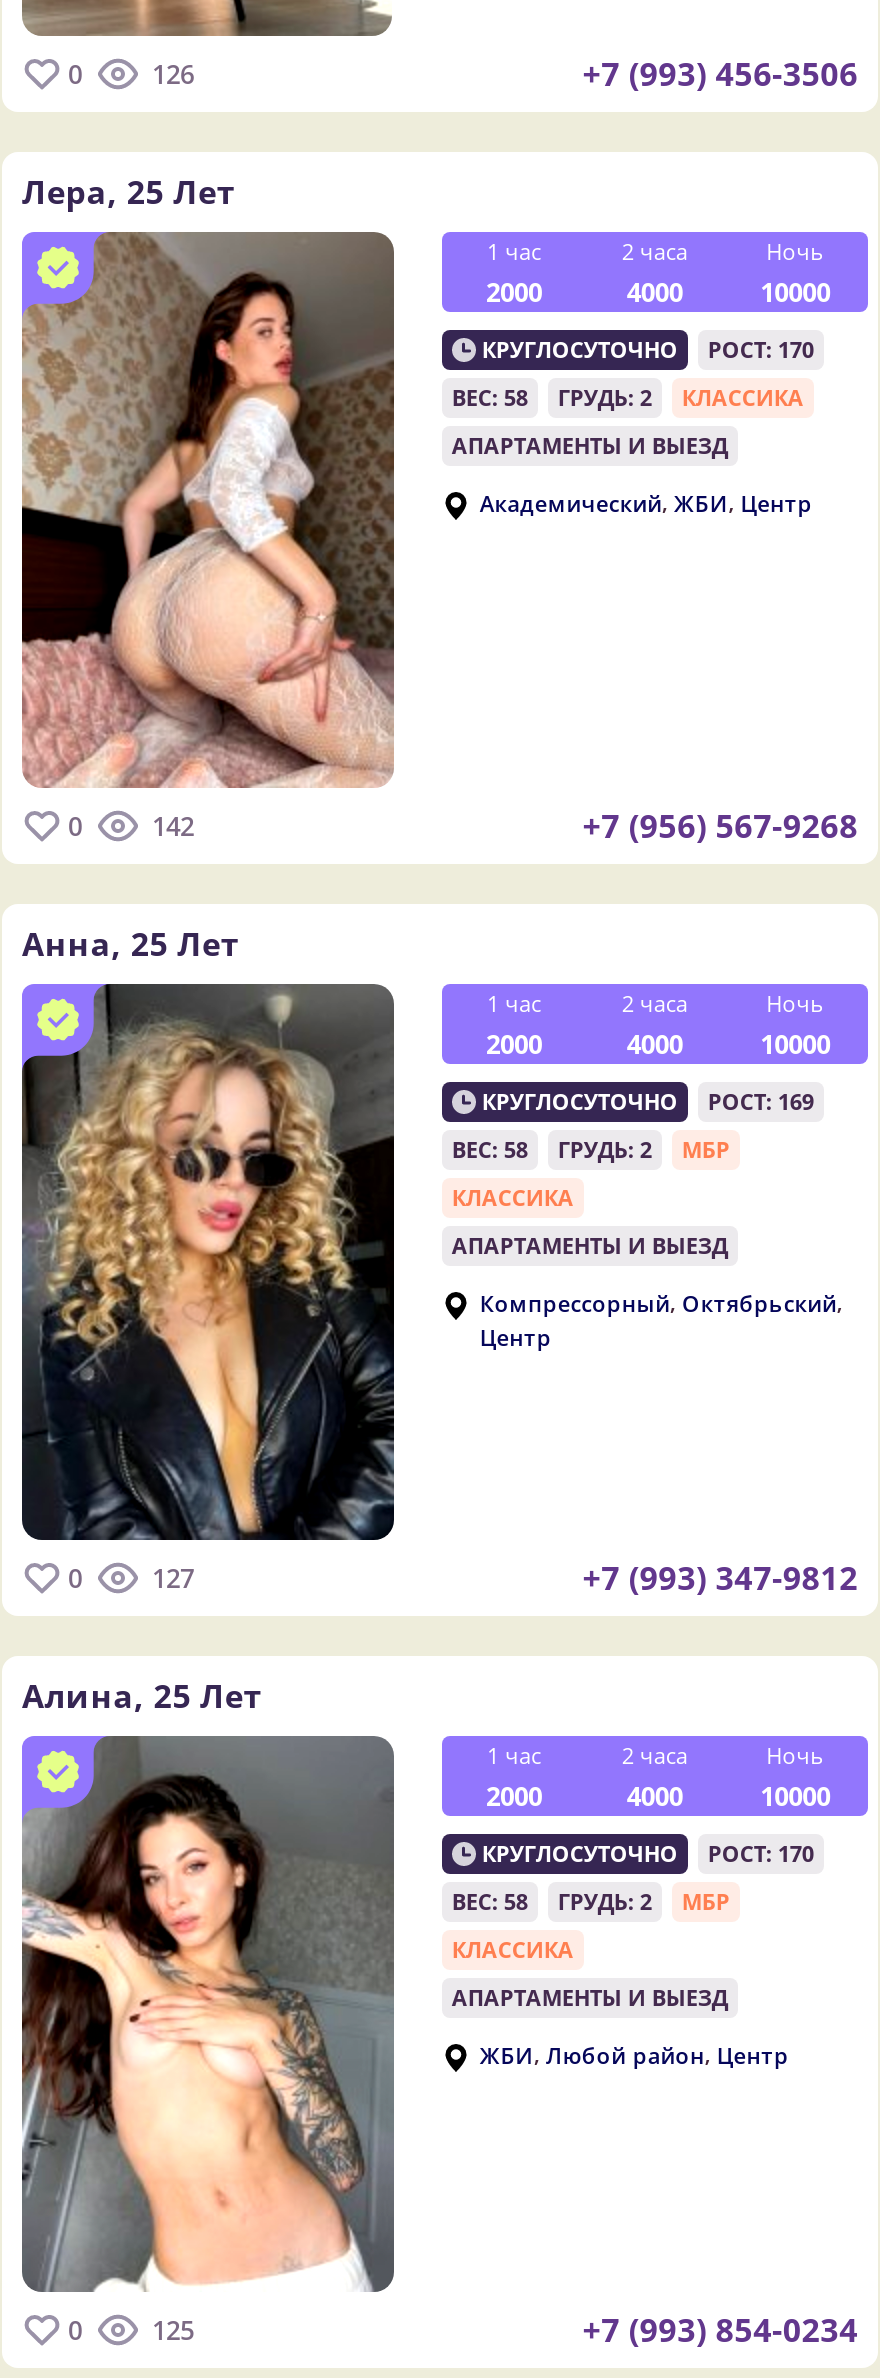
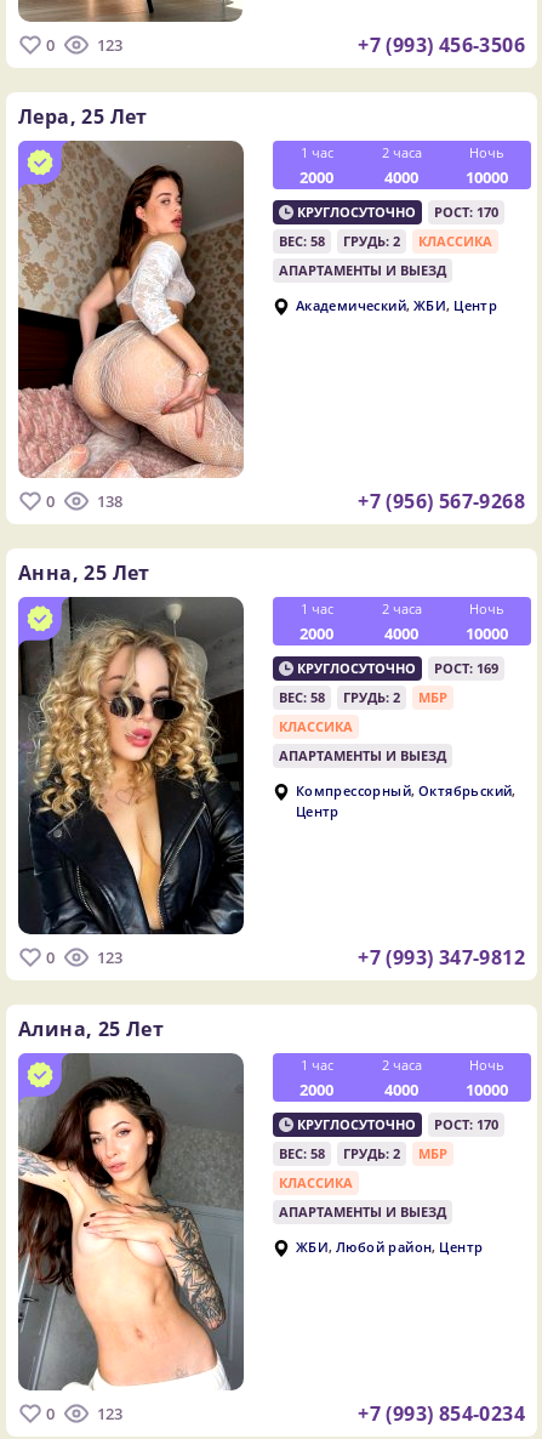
- 0 126
+ 0 123

- 0 142
+ 0 138

- 0 127
+ 0 123

- 0 125
+ 0 123
